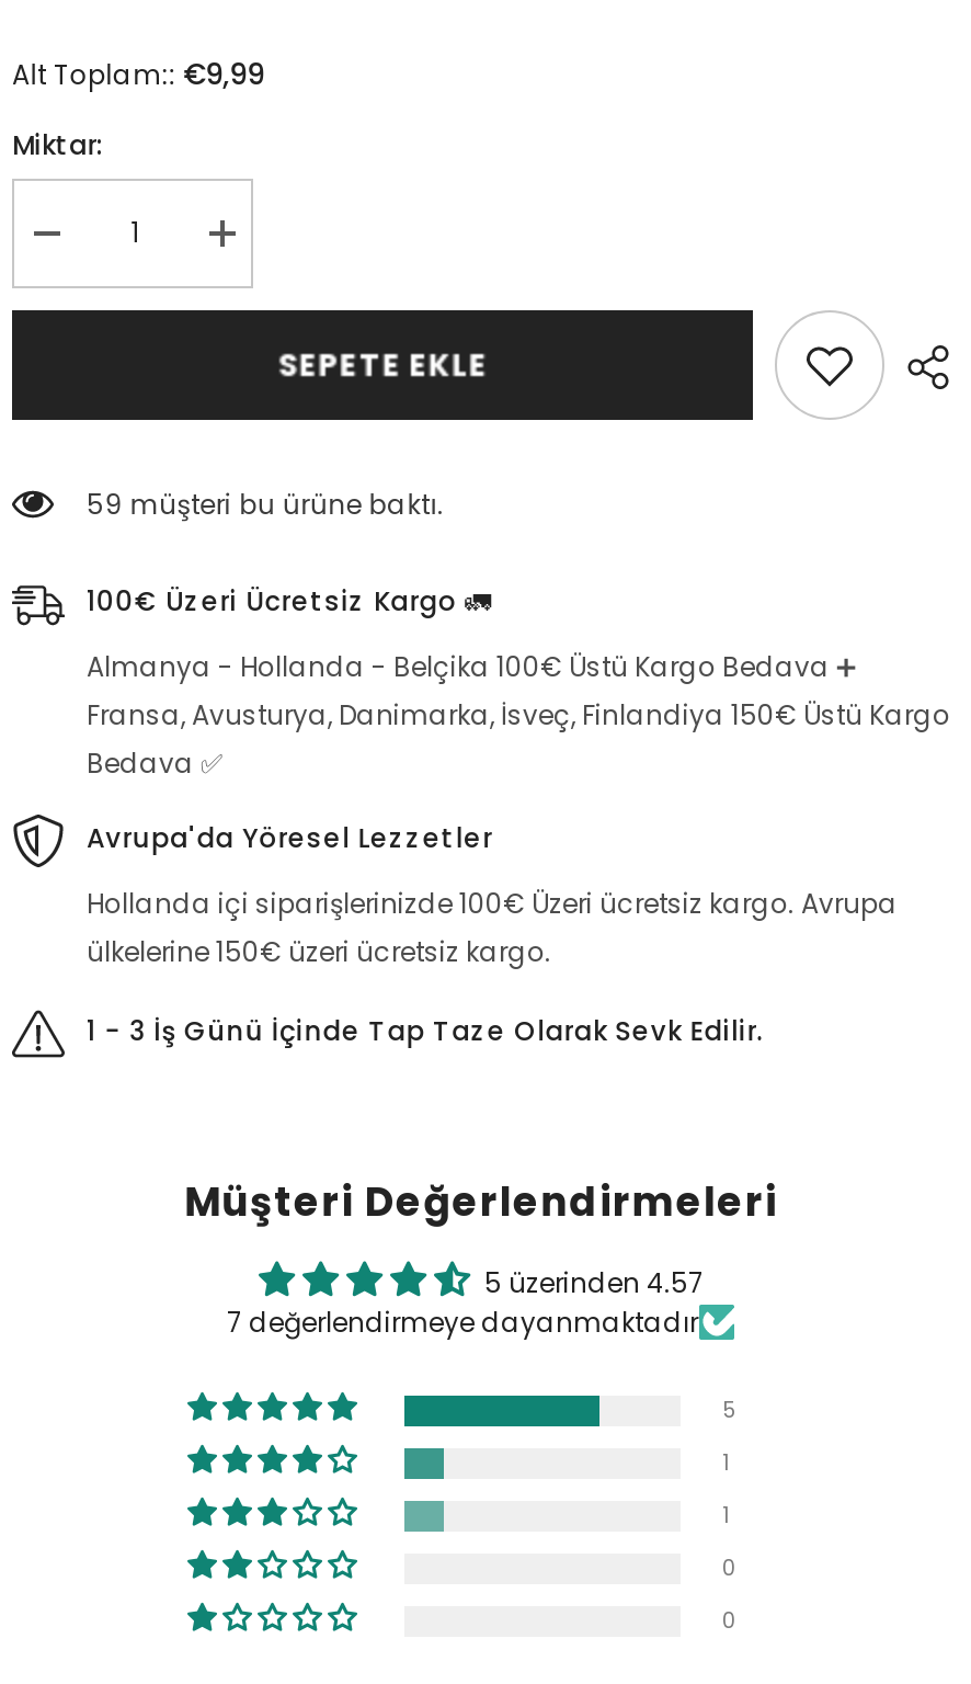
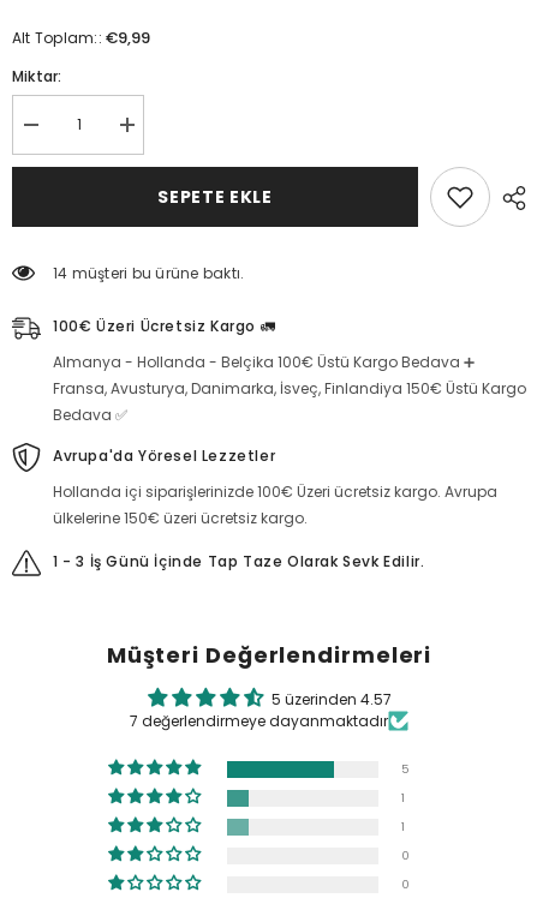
- 59 müşteri bu ürüne baktı.
+ 14 müşteri bu ürüne baktı.
